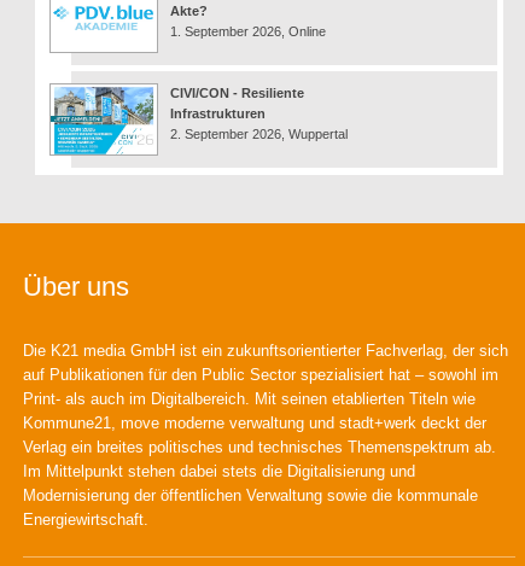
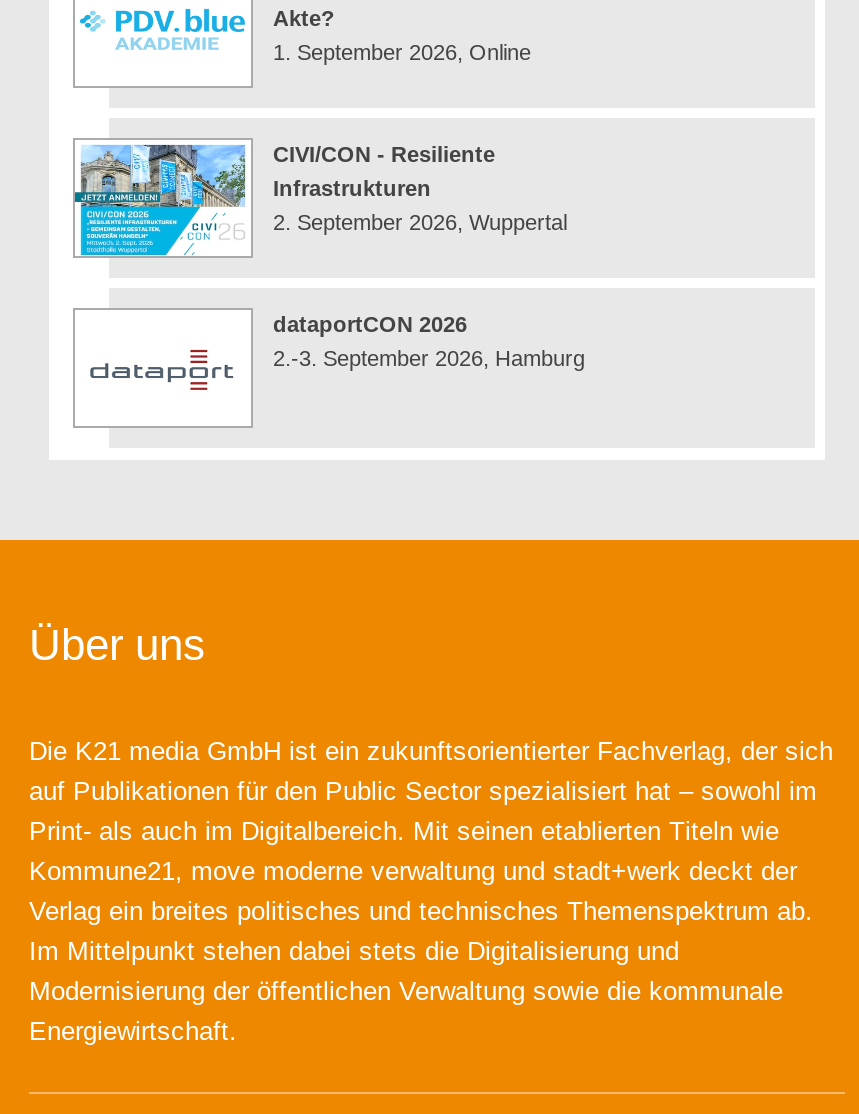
+ [image]
+ dataportCON 2026
+ 2.-3. September 2026, Hamburg
